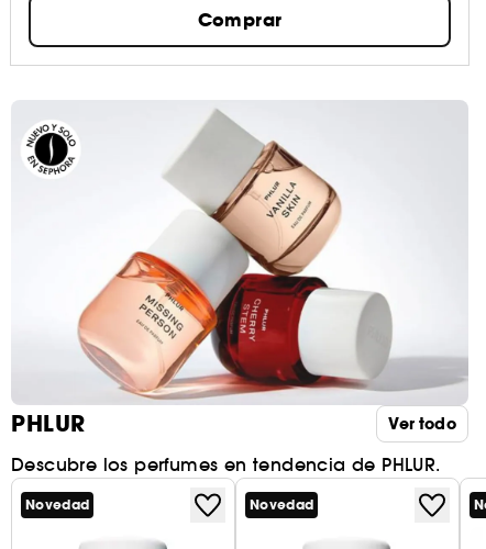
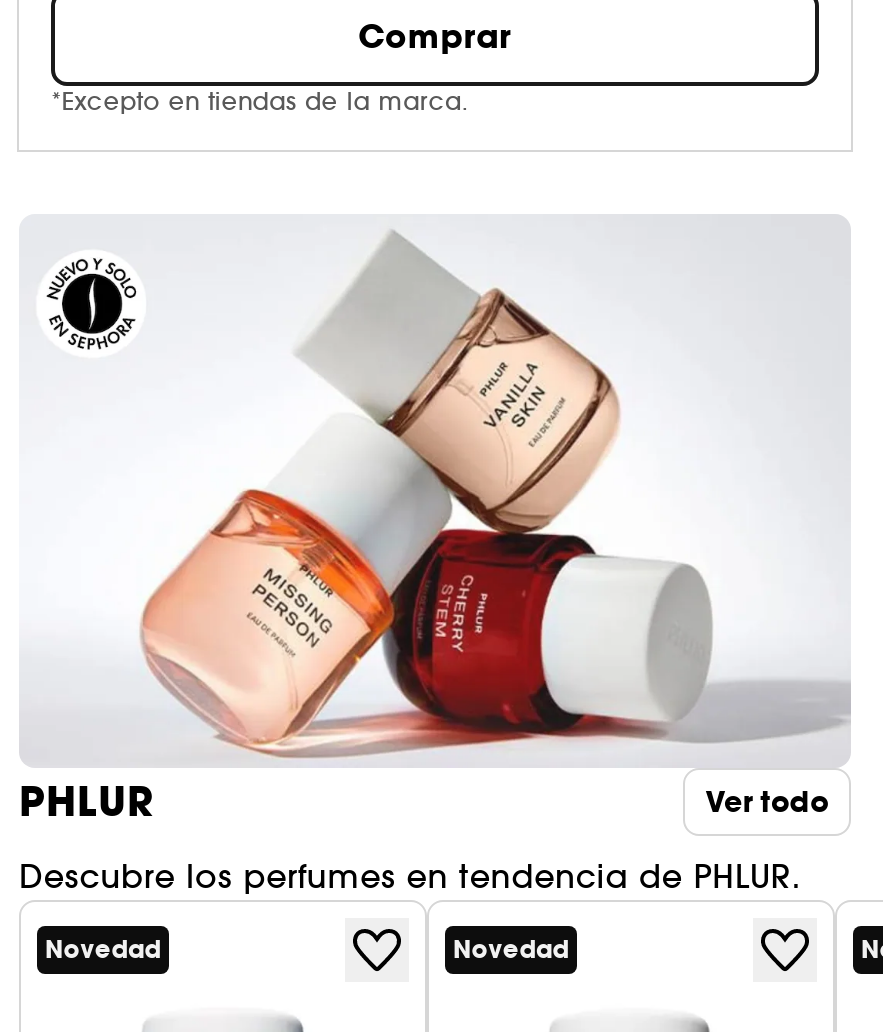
+ *Excepto en tiendas de la marca.
